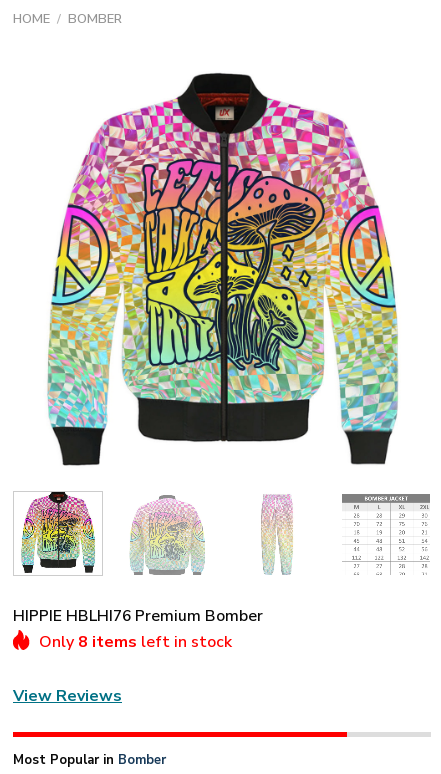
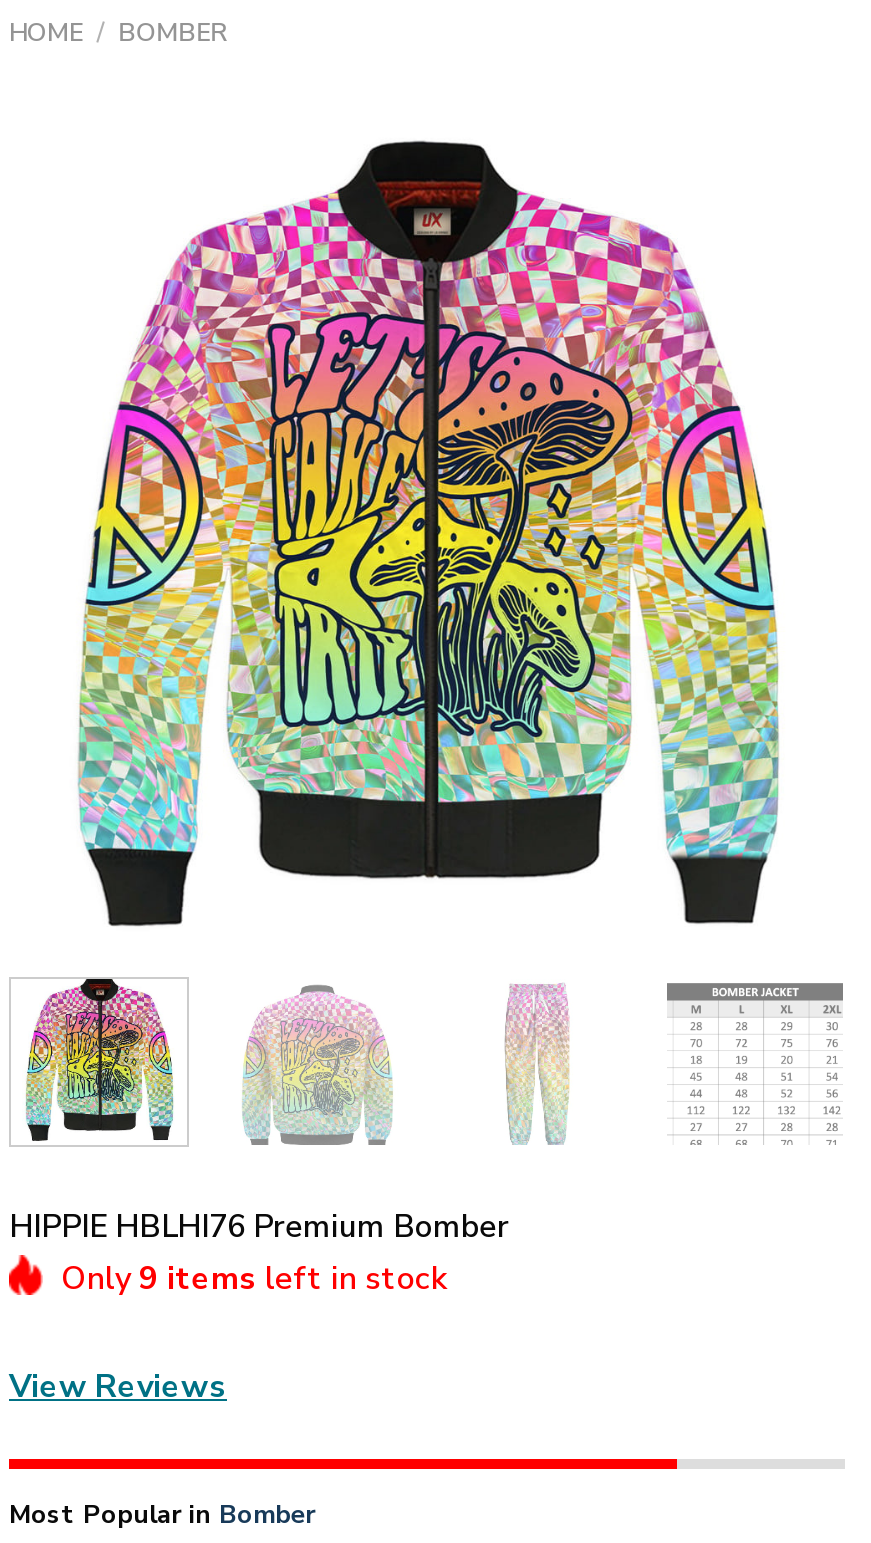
- Only 8 items left in stock
+ Only 9 items left in stock
